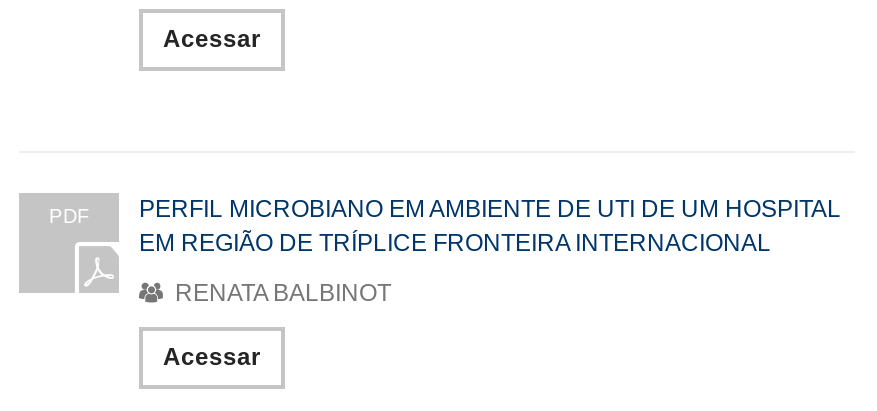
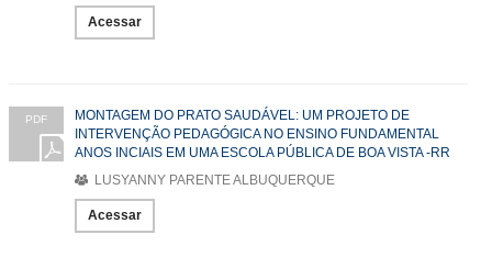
- PERFIL MICROBIANO EM AMBIENTE DE UTI DE UM HOSPITAL
- EM REGIÃO DE TRÍPLICE FRONTEIRA INTERNACIONAL
+ MONTAGEM DO PRATO SAUDÁVEL: UM PROJETO DE
+ INTERVENÇÃO PEDAGÓGICA NO ENSINO FUNDAMENTAL
+ ANOS INCIAIS EM UMA ESCOLA PÚBLICA DE BOA VISTA -RR

- RENATA BALBINOT
+ LUSYANNY PARENTE ALBUQUERQUE
